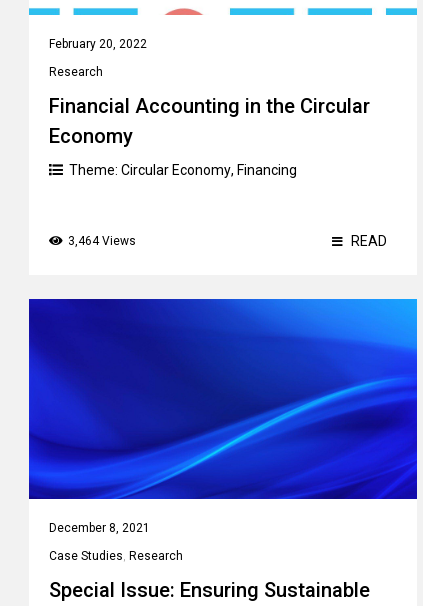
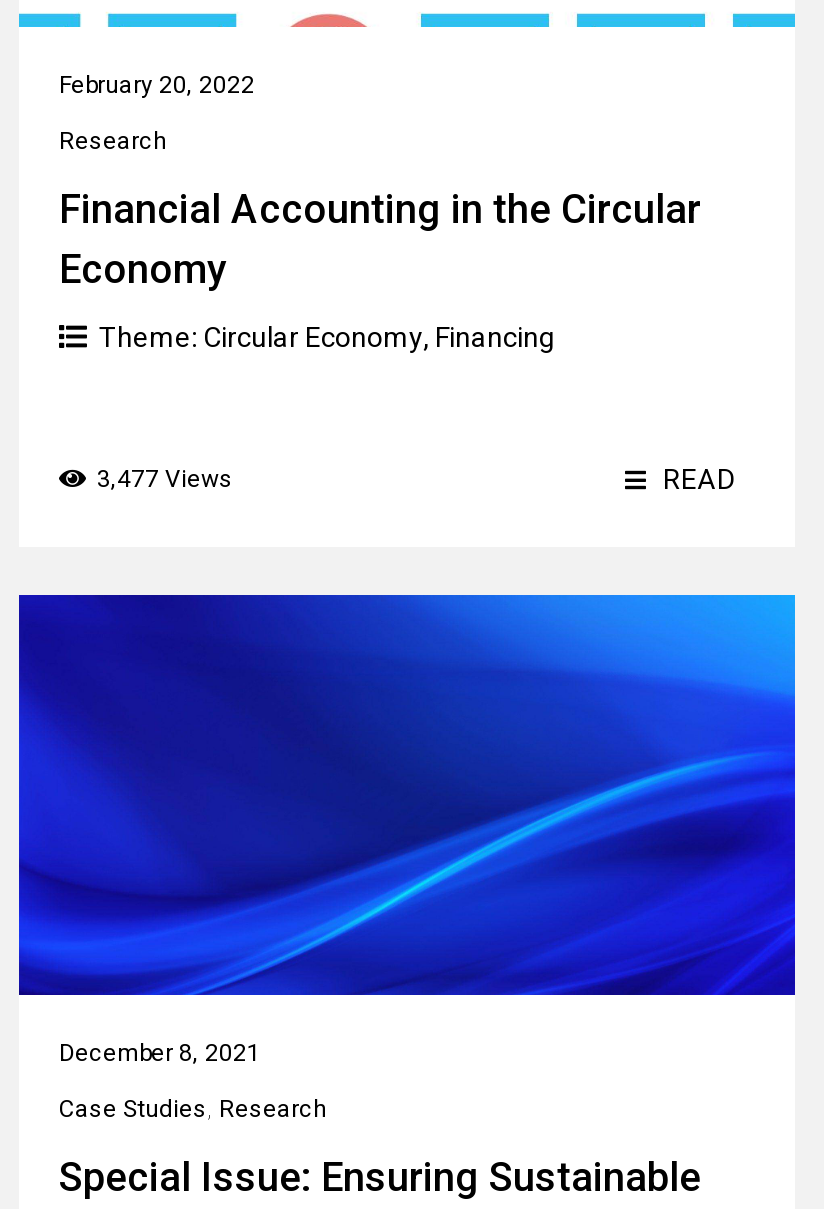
- 3,464 Views
+ 3,477 Views
